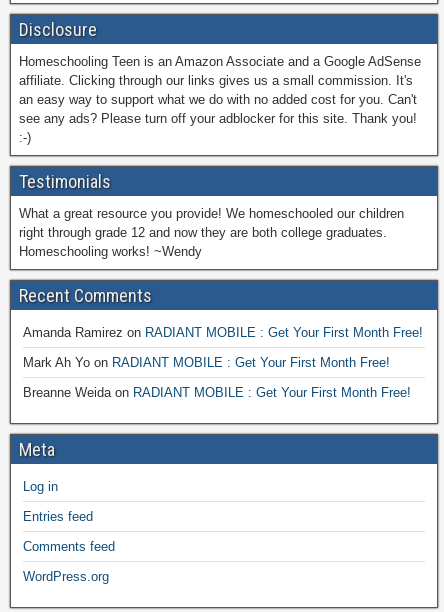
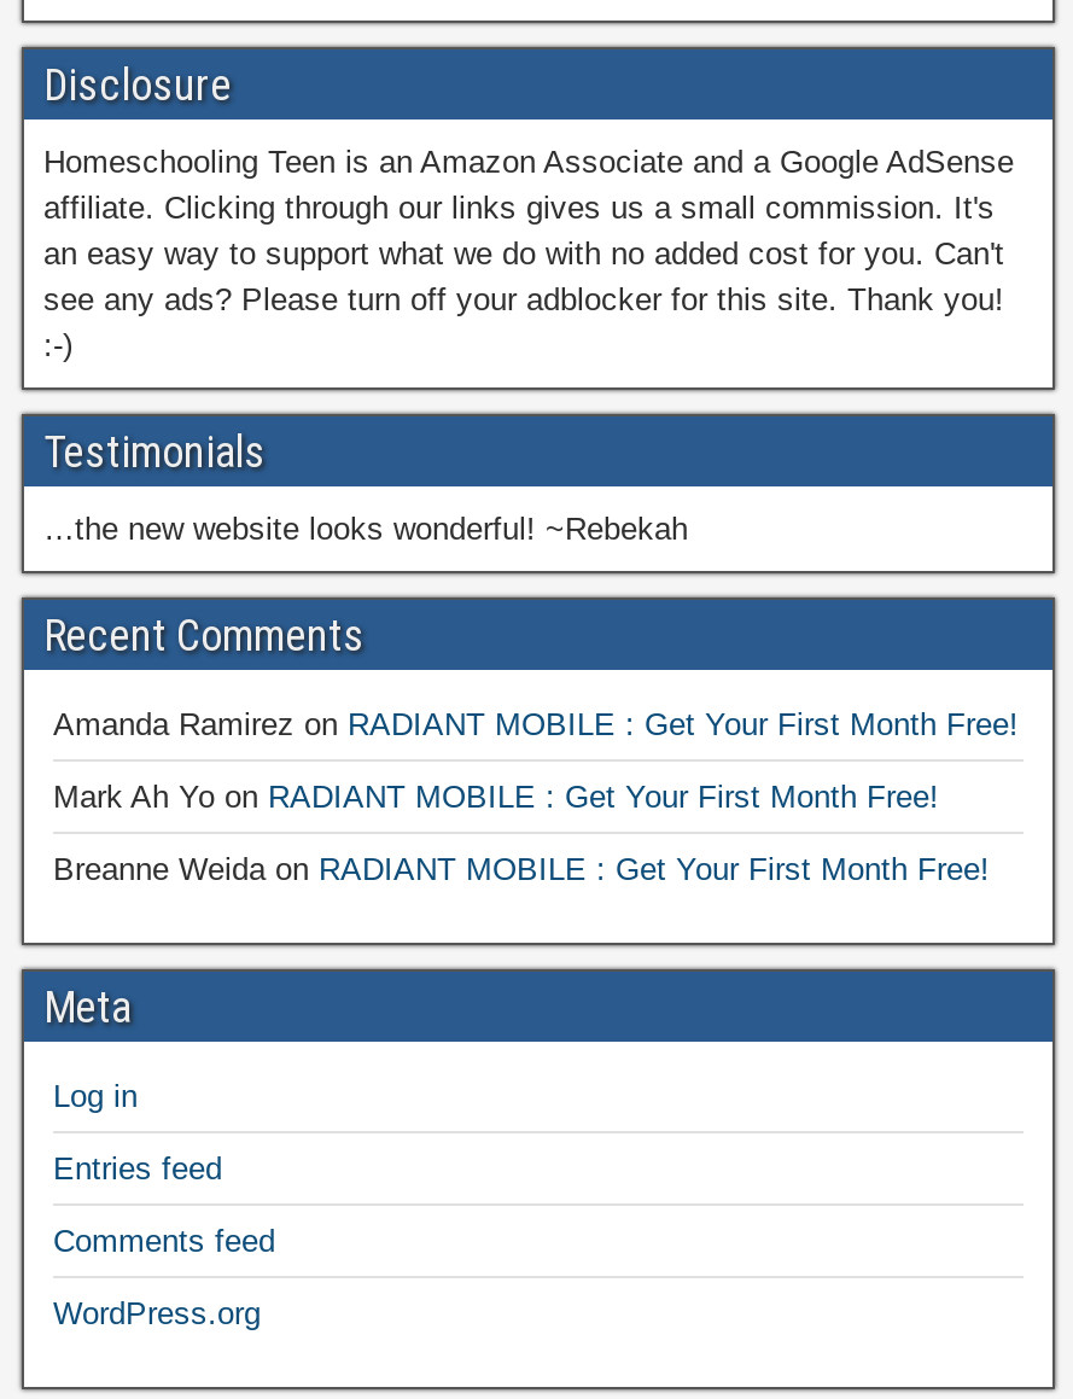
- What a great resource you provide! We homeschooled our children
- right through grade 12 and now they are both college graduates.
- Homeschooling works! ~Wendy
+ …the new website looks wonderful! ~Rebekah
